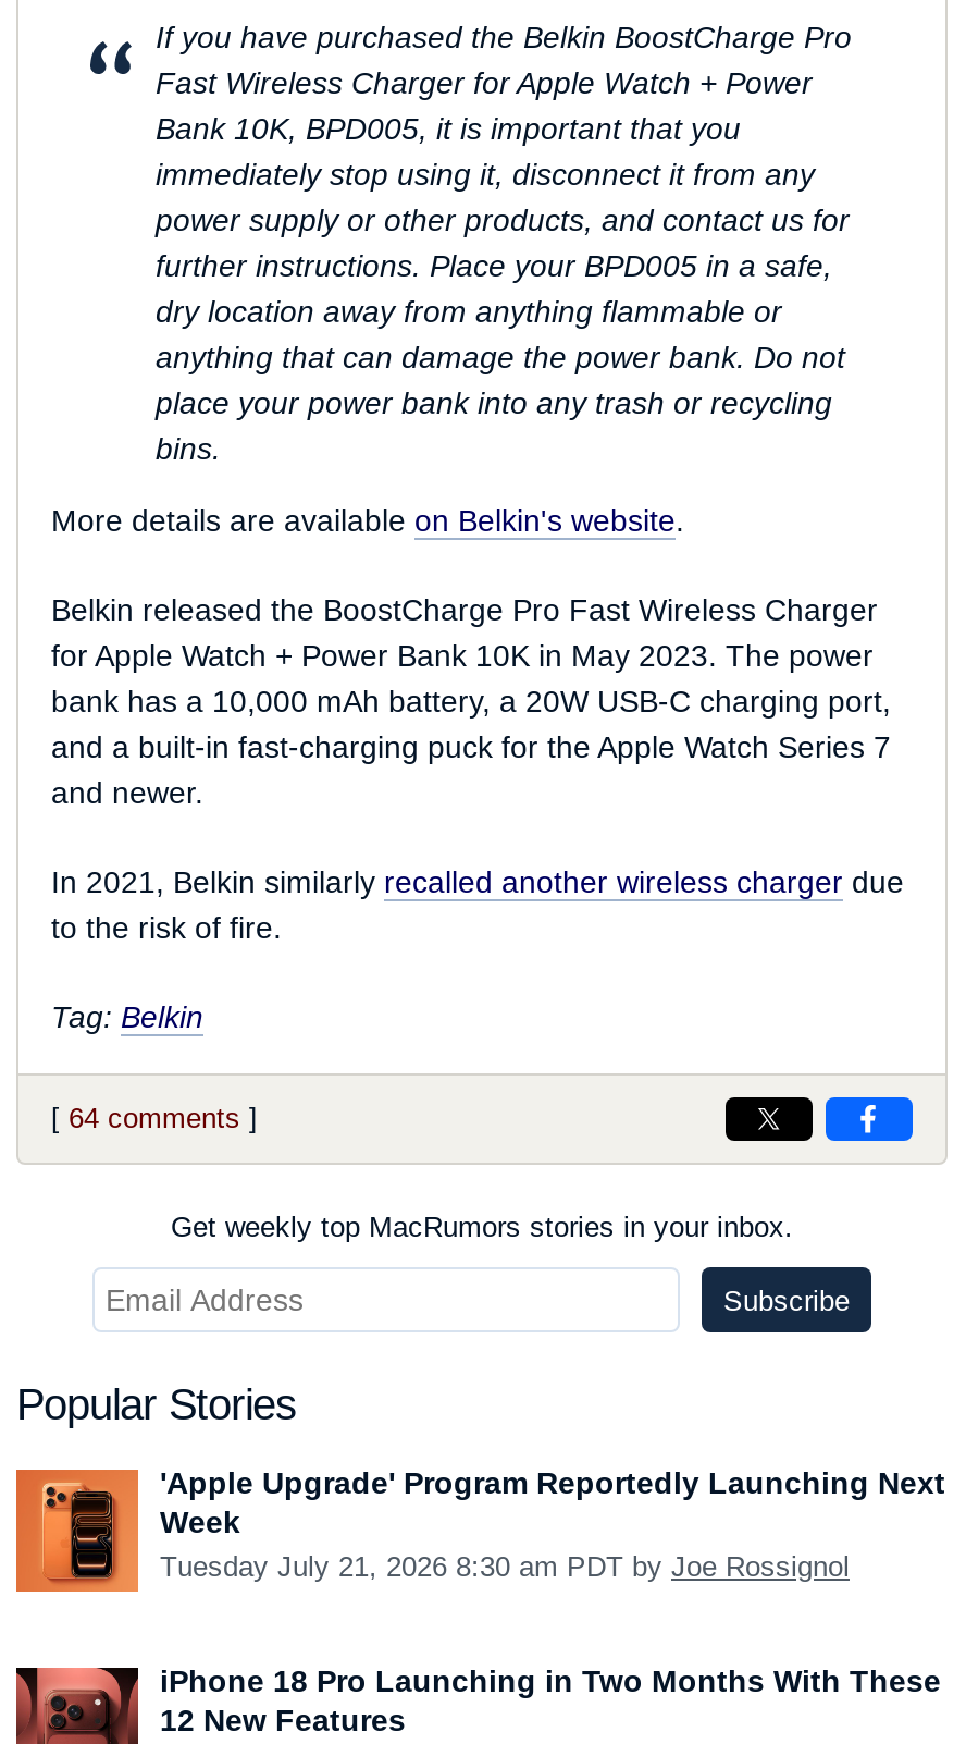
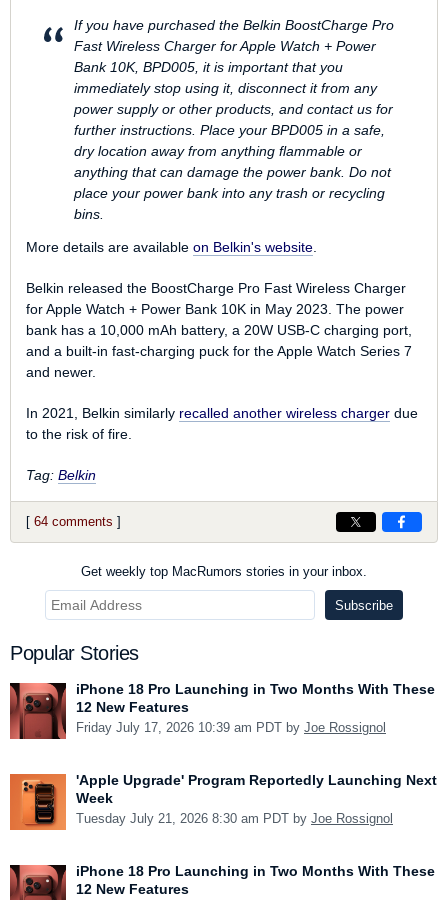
+ [image]
+ iPhone 18 Pro Launching in Two Months With These
+ 12 New Features
+ Friday July 17, 2026 10:39 am PDT by Joe Rossignol
